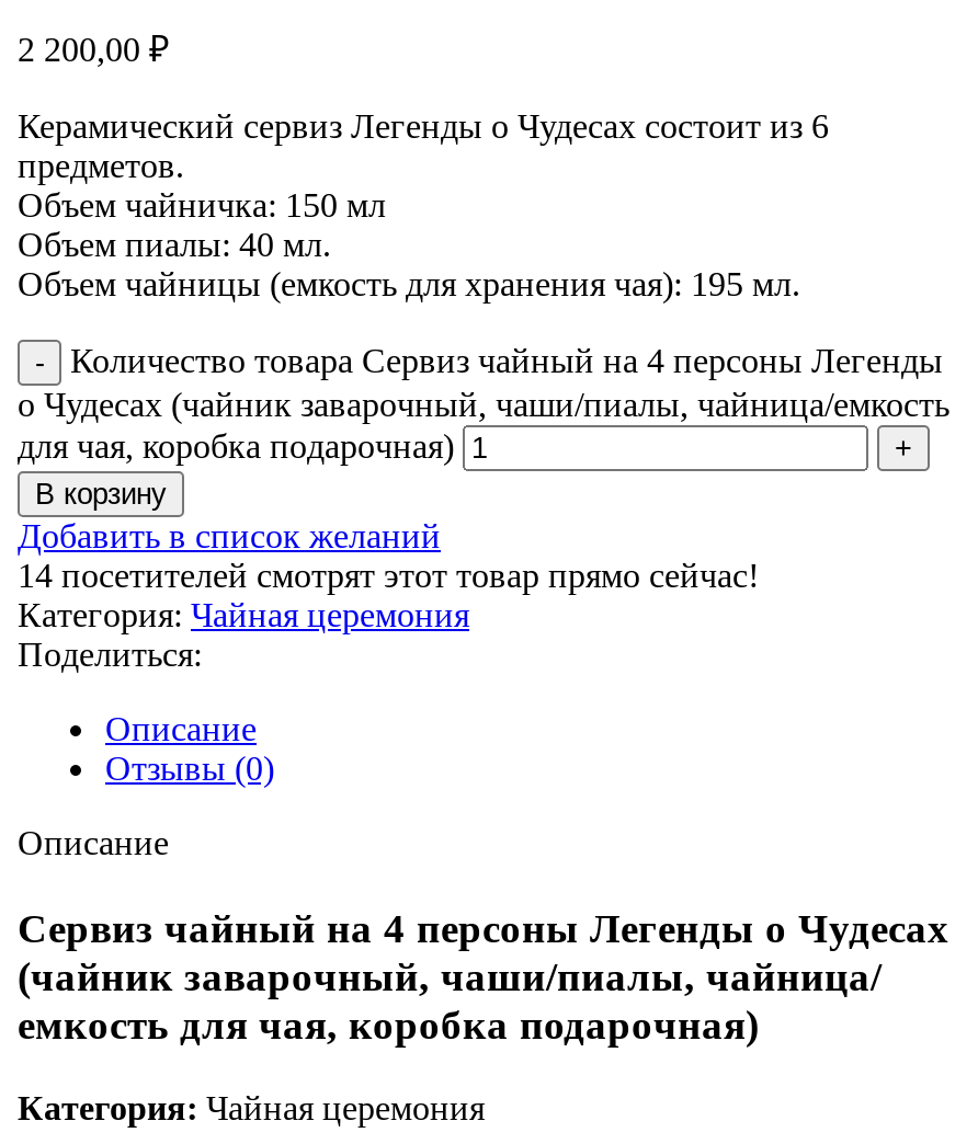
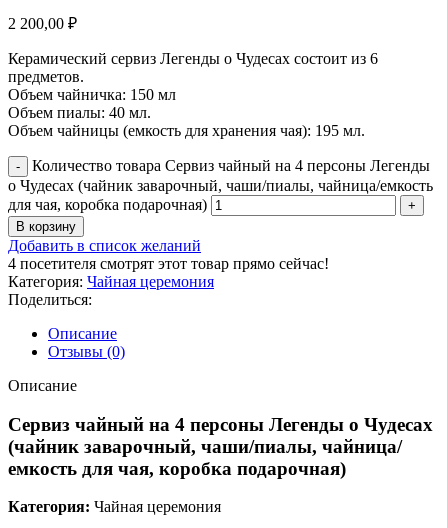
- 14 посетителей смотрят этот товар прямо сейчас!
+ 4 посетителя смотрят этот товар прямо сейчас!
